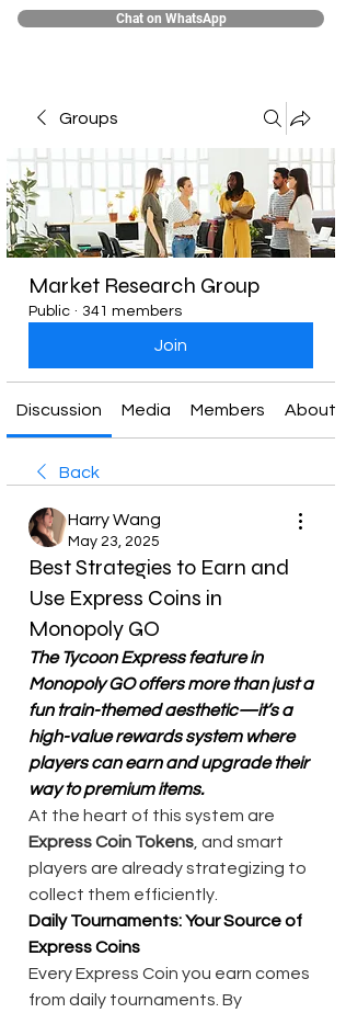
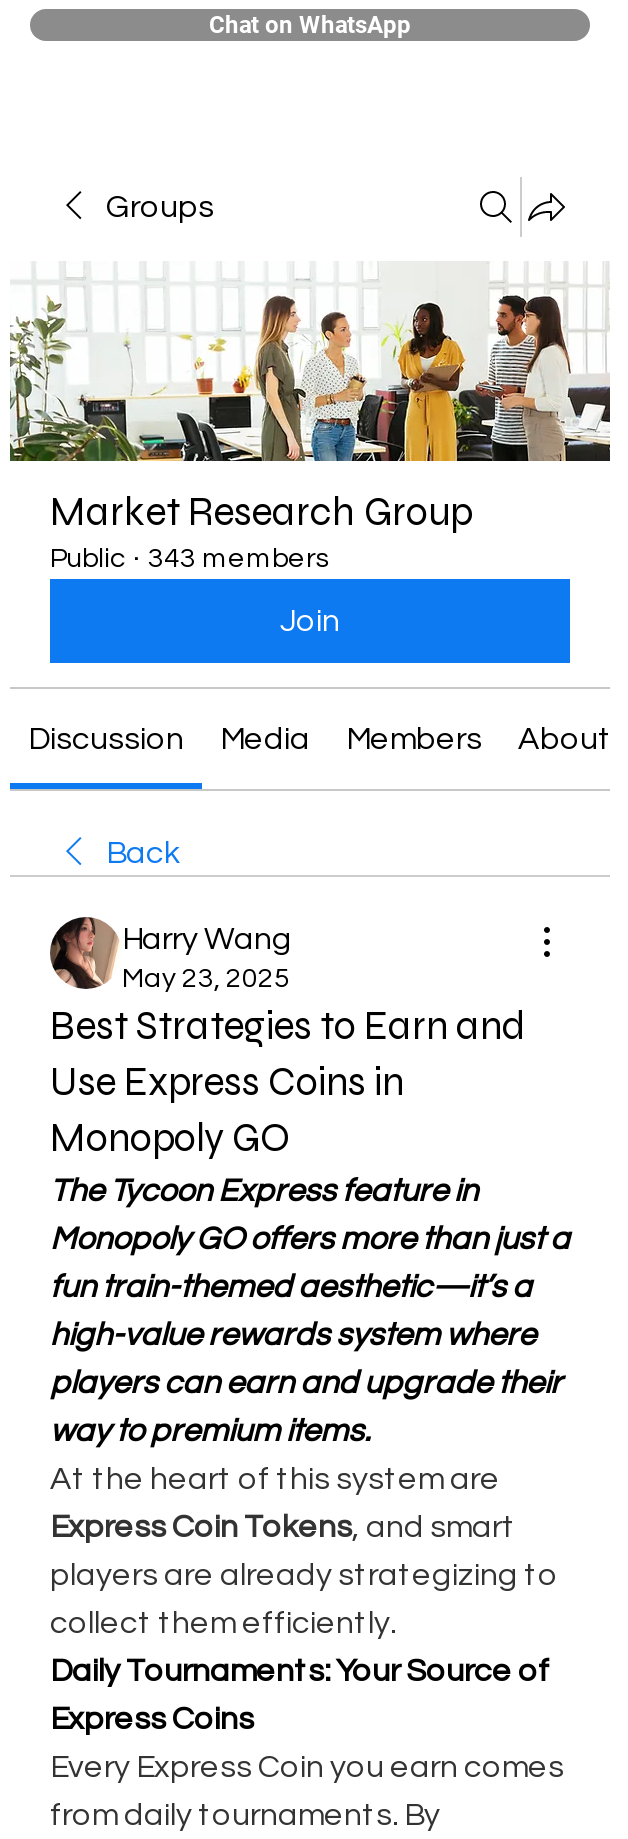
- Public · 341 members
+ Public · 343 members
